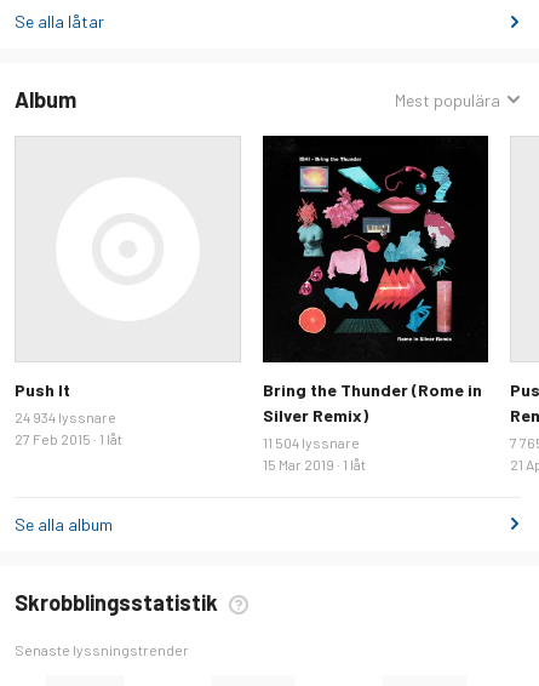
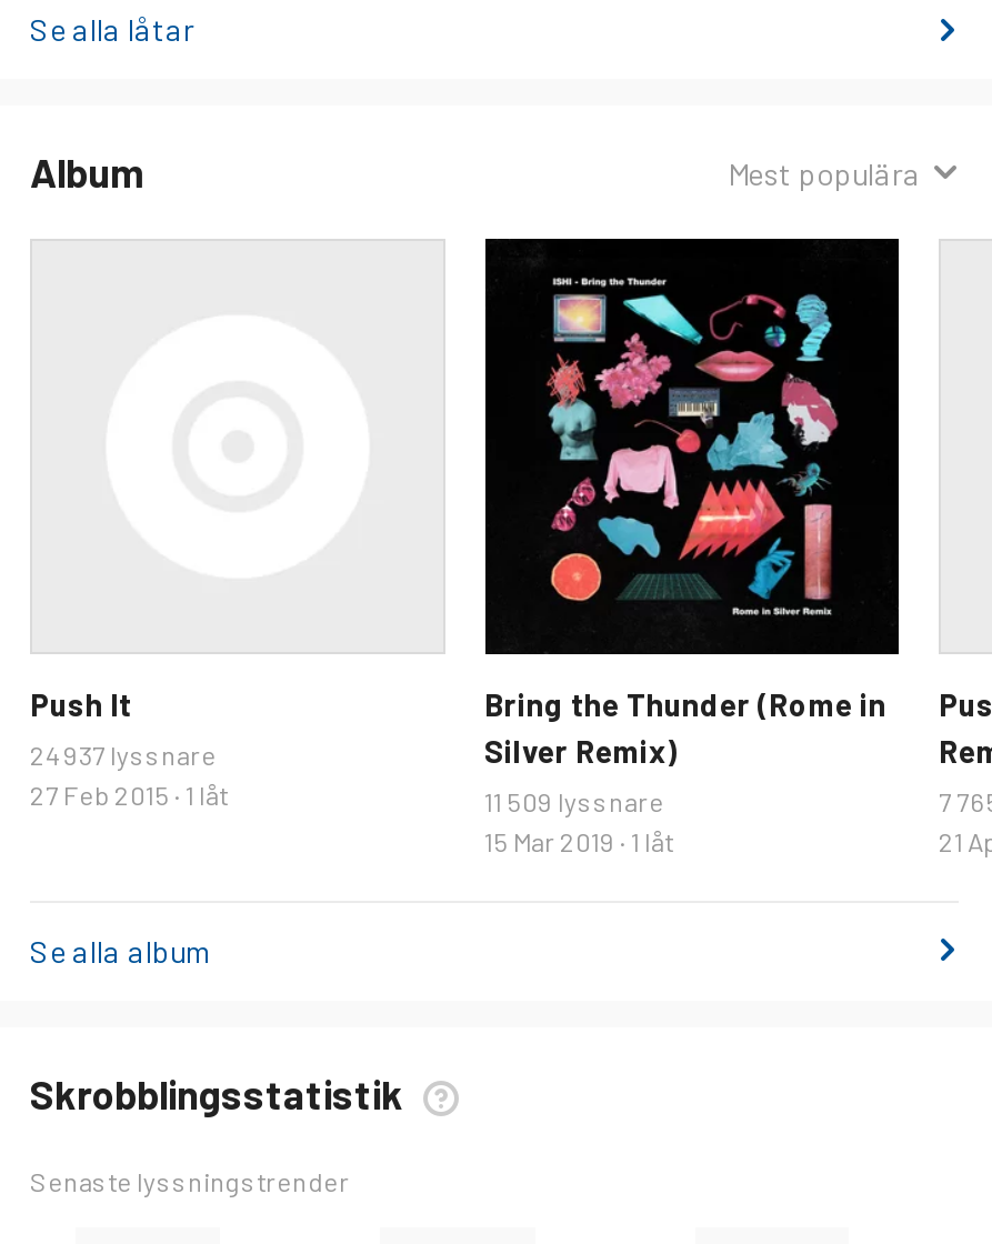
- 24 934 lyssnare
+ 24 937 lyssnare

- 11 504 lyssnare
+ 11 509 lyssnare
